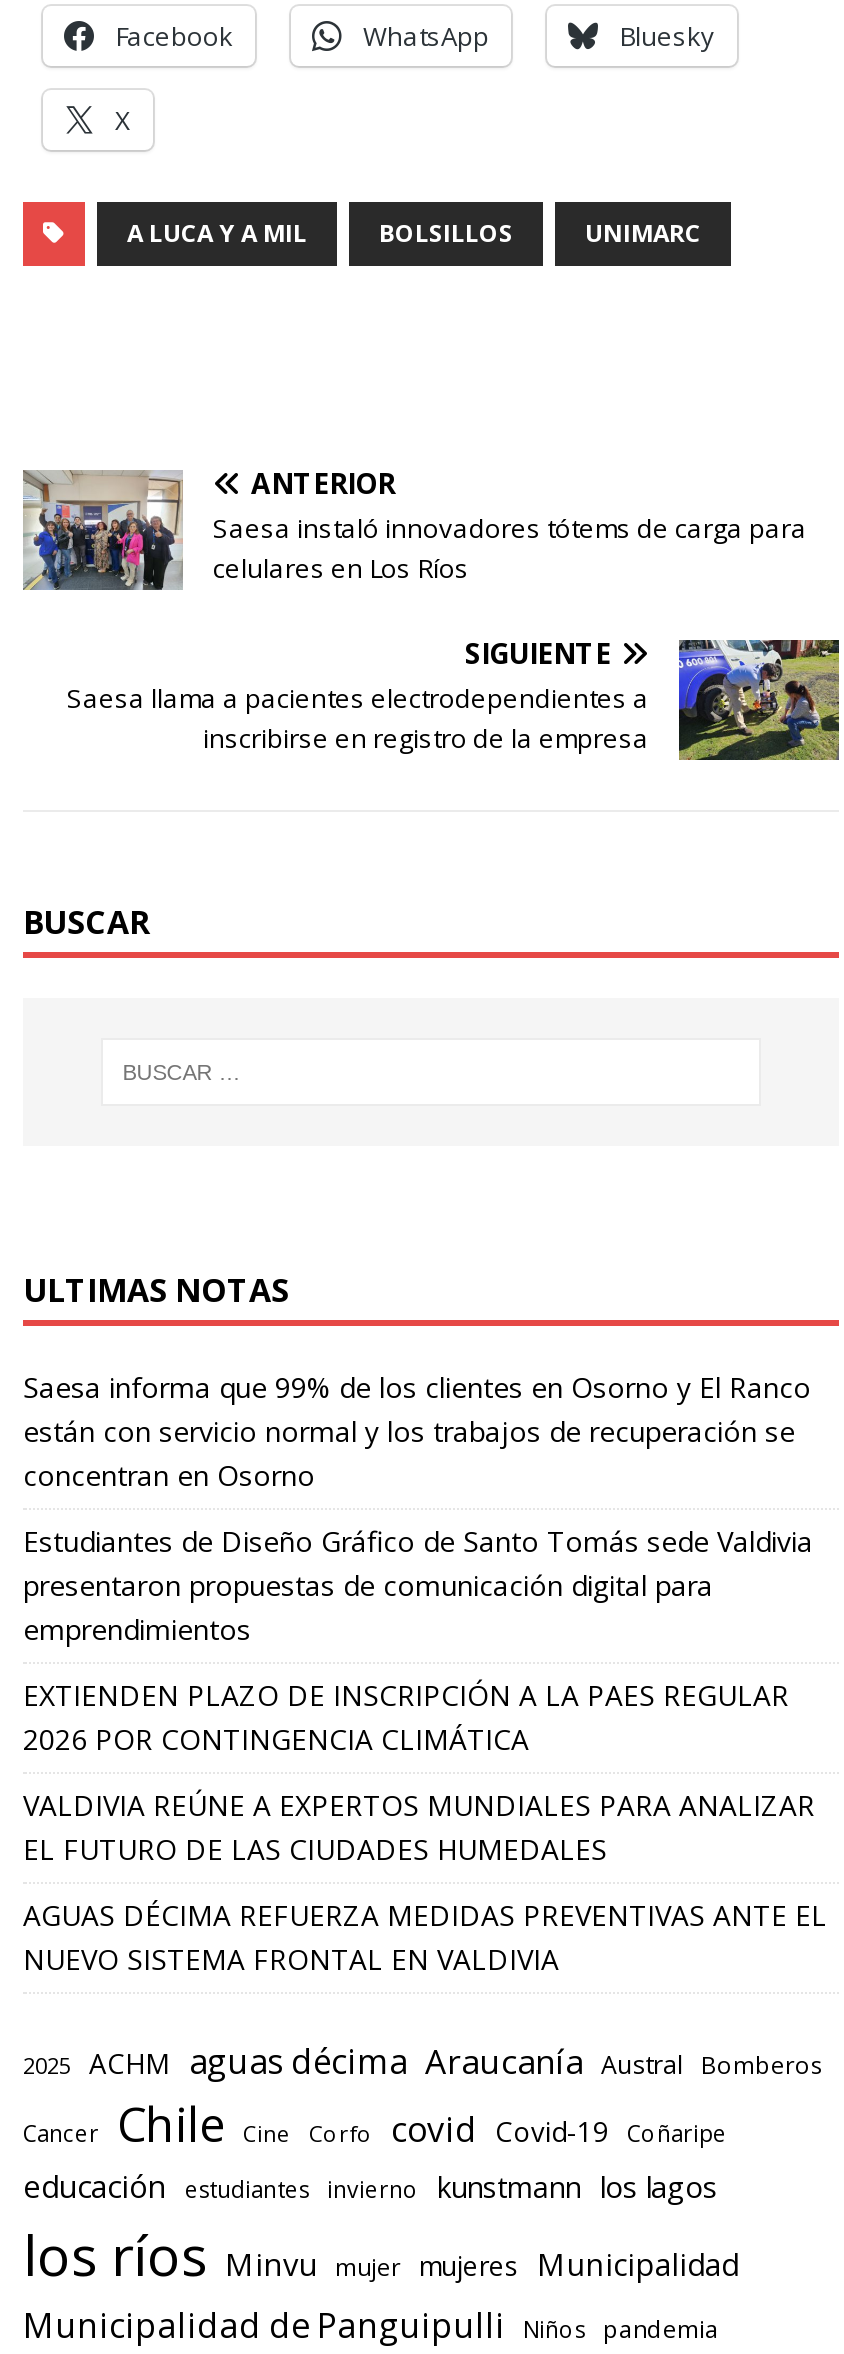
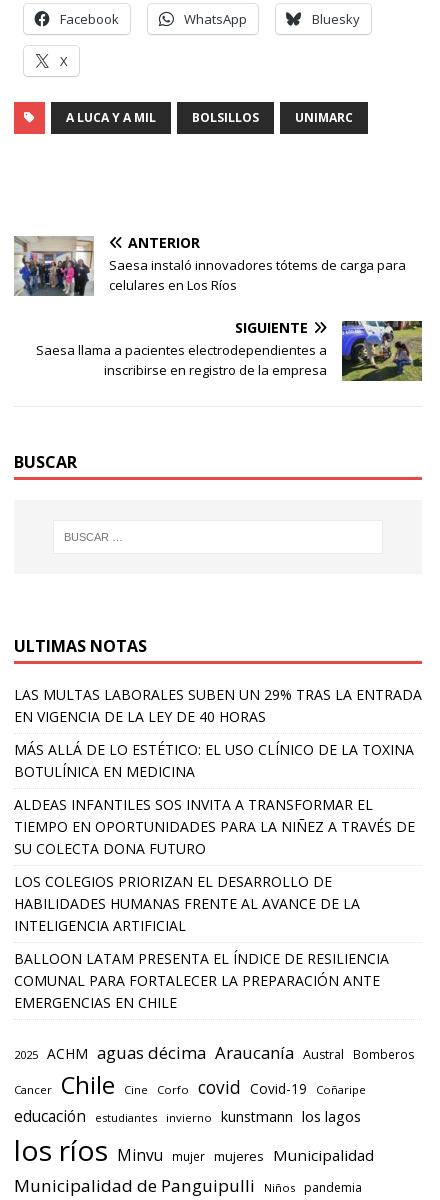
- Saesa informa que 99% de los clientes en Osorno y El Ranco
- están con servicio normal y los trabajos de recuperación se
- concentran en Osorno
+ LAS MULTAS LABORALES SUBEN UN 29% TRAS LA ENTRADA
+ EN VIGENCIA DE LA LEY DE 40 HORAS

- Estudiantes de Diseño Gráfico de Santo Tomás sede Valdivia
- presentaron propuestas de comunicación digital para
- emprendimientos
+ MÁS ALLÁ DE LO ESTÉTICO: EL USO CLÍNICO DE LA TOXINA
+ BOTULÍNICA EN MEDICINA

- EXTIENDEN PLAZO DE INSCRIPCIÓN A LA PAES REGULAR
- 2026 POR CONTINGENCIA CLIMÁTICA
+ ALDEAS INFANTILES SOS INVITA A TRANSFORMAR EL
+ TIEMPO EN OPORTUNIDADES PARA LA NIÑEZ A TRAVÉS DE
+ SU COLECTA DONA FUTURO

- VALDIVIA REÚNE A EXPERTOS MUNDIALES PARA ANALIZAR
- EL FUTURO DE LAS CIUDADES HUMEDALES
+ LOS COLEGIOS PRIORIZAN EL DESARROLLO DE
+ HABILIDADES HUMANAS FRENTE AL AVANCE DE LA
+ INTELIGENCIA ARTIFICIAL

- AGUAS DÉCIMA REFUERZA MEDIDAS PREVENTIVAS ANTE EL
- NUEVO SISTEMA FRONTAL EN VALDIVIA
+ BALLOON LATAM PRESENTA EL ÍNDICE DE RESILIENCIA
+ COMUNAL PARA FORTALECER LA PREPARACIÓN ANTE
+ EMERGENCIAS EN CHILE
